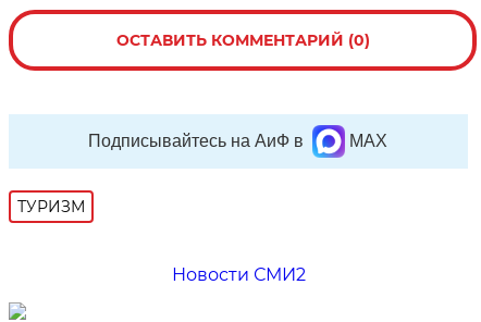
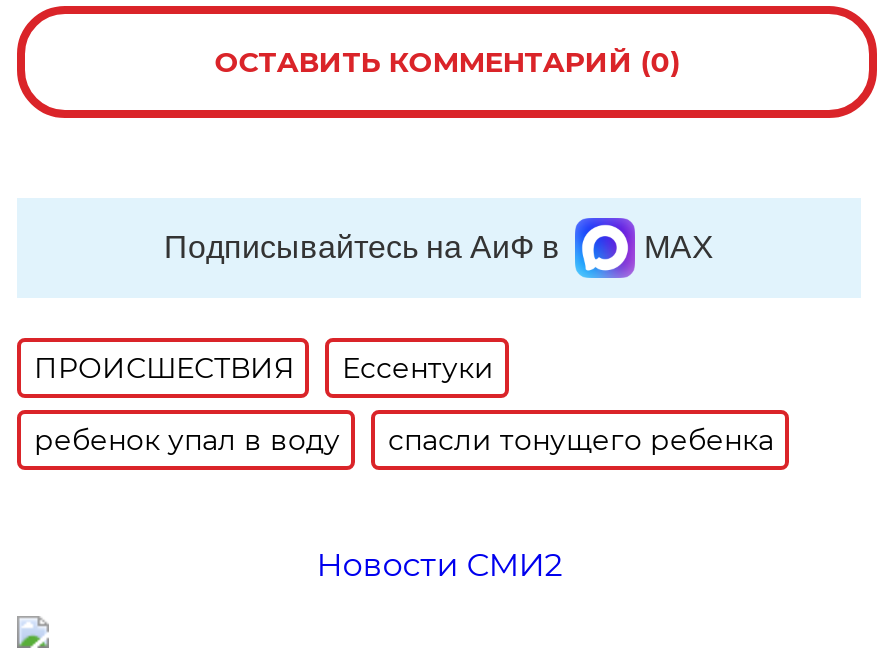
- ТУРИЗМ
+ ПРОИСШЕСТВИЯ
+ Ессентуки
+ ребенок упал в воду
+ спасли тонущего ребенка
